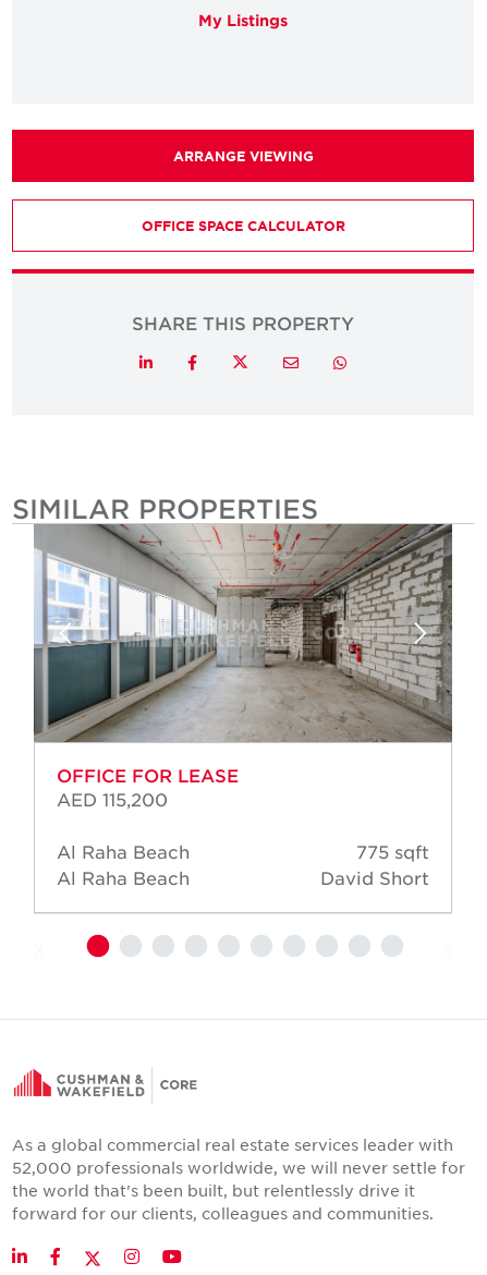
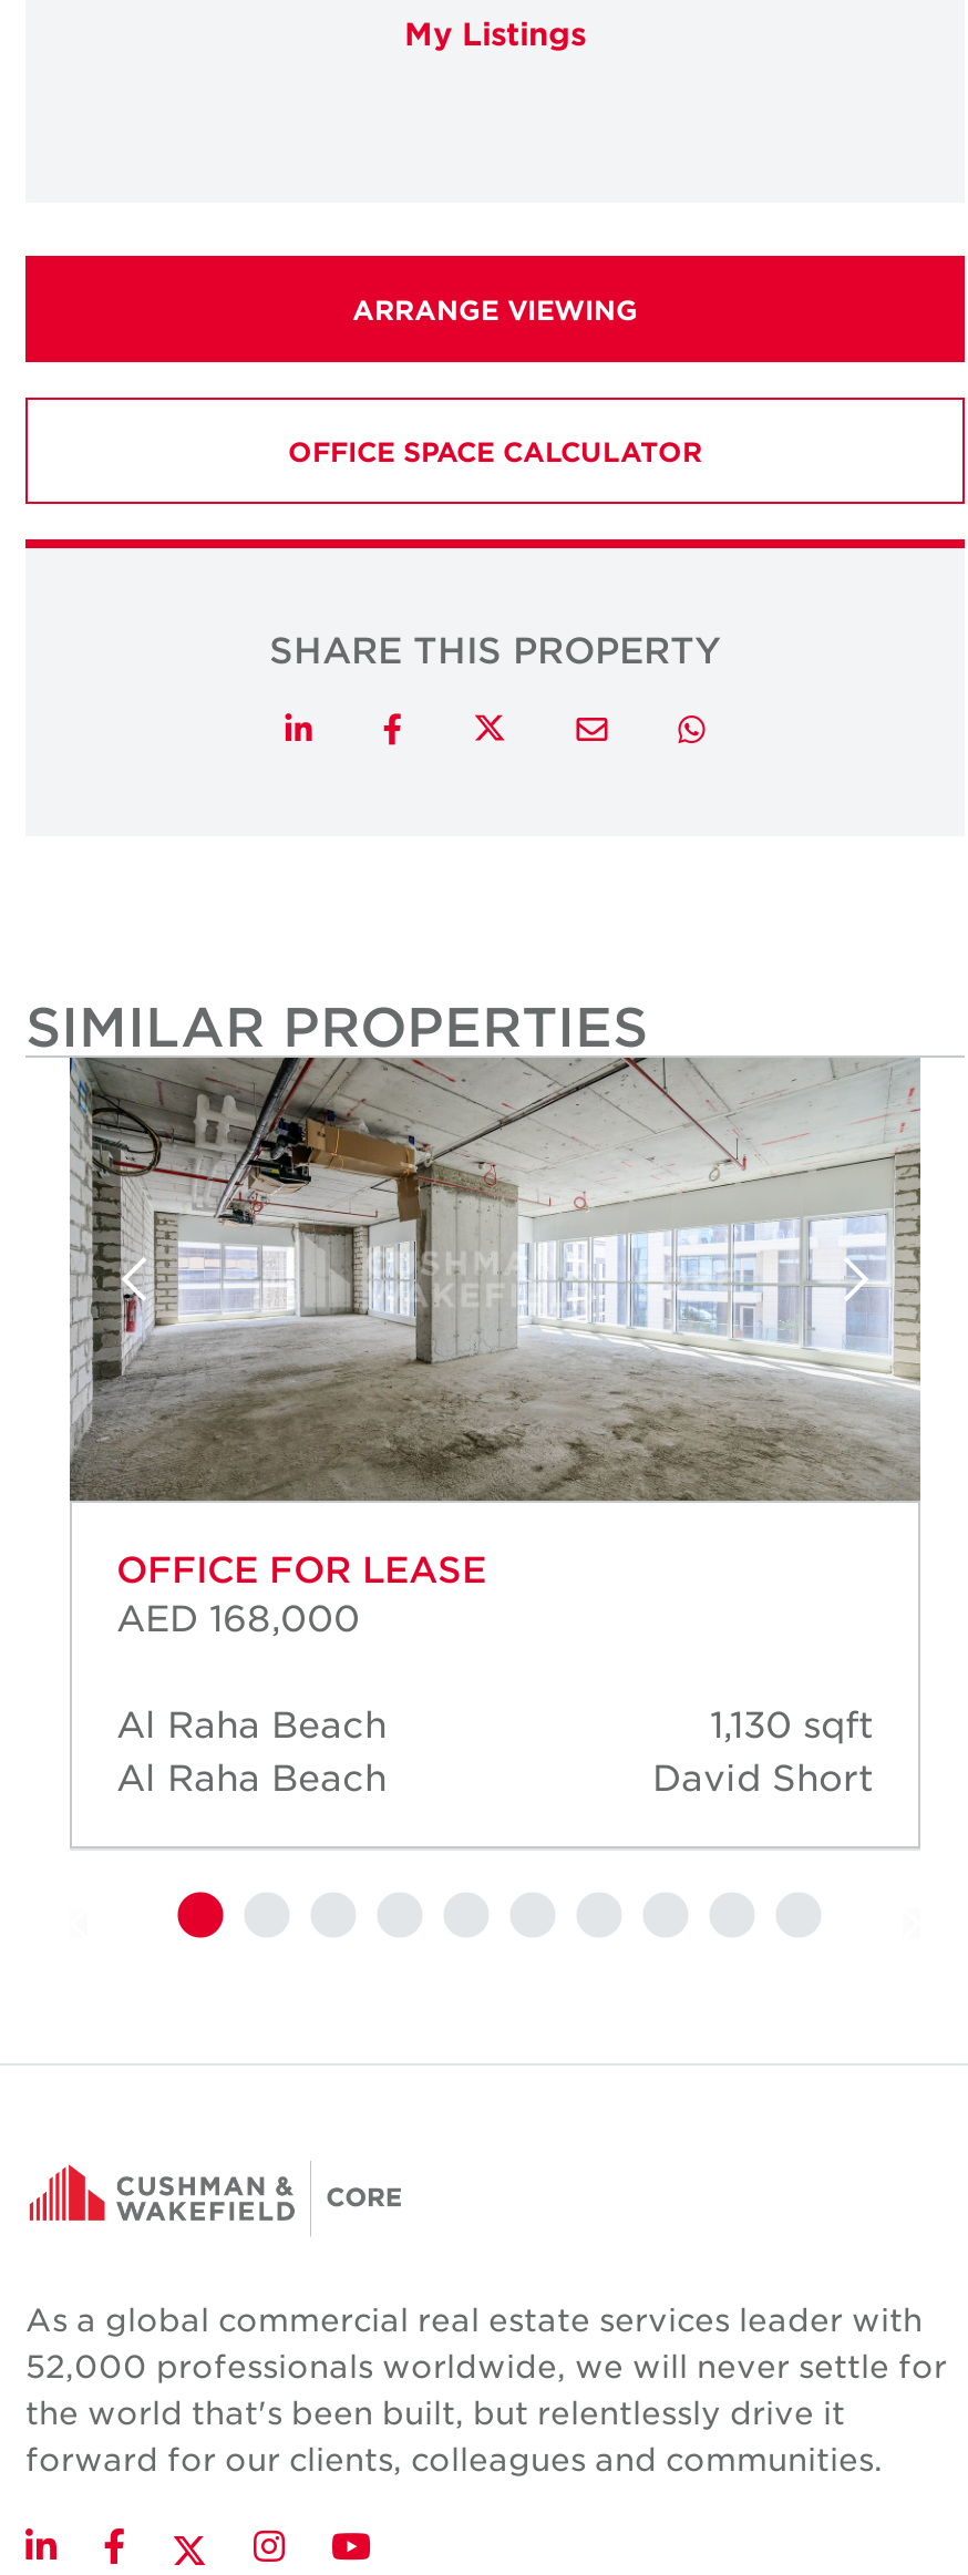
- [image]
+ [image]

- AED 115,200
+ AED 168,000

- 775 sqft
+ 1,130 sqft
